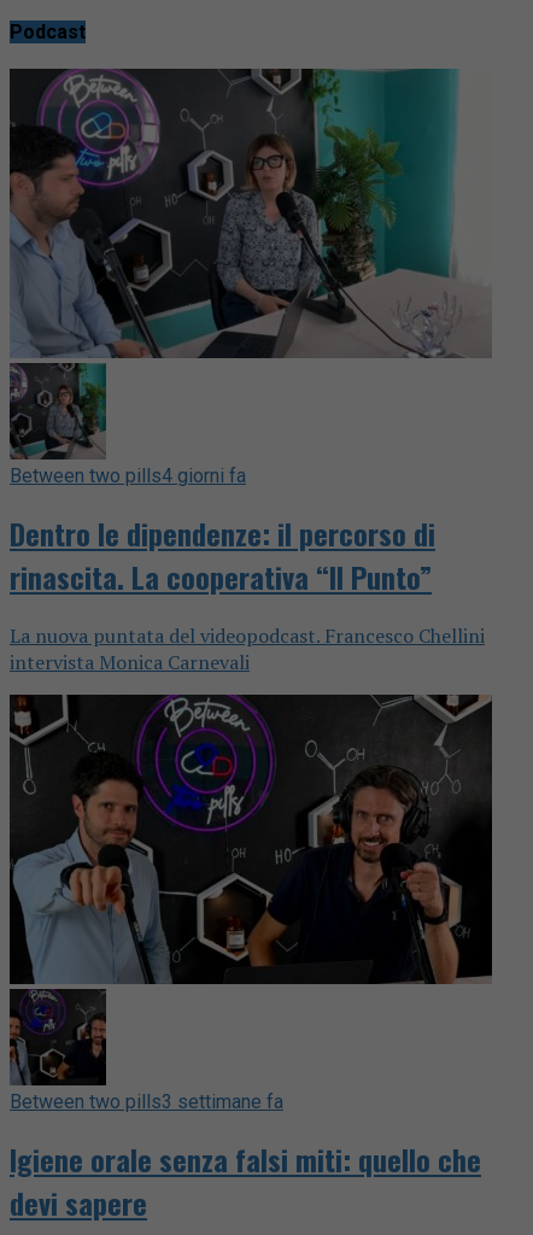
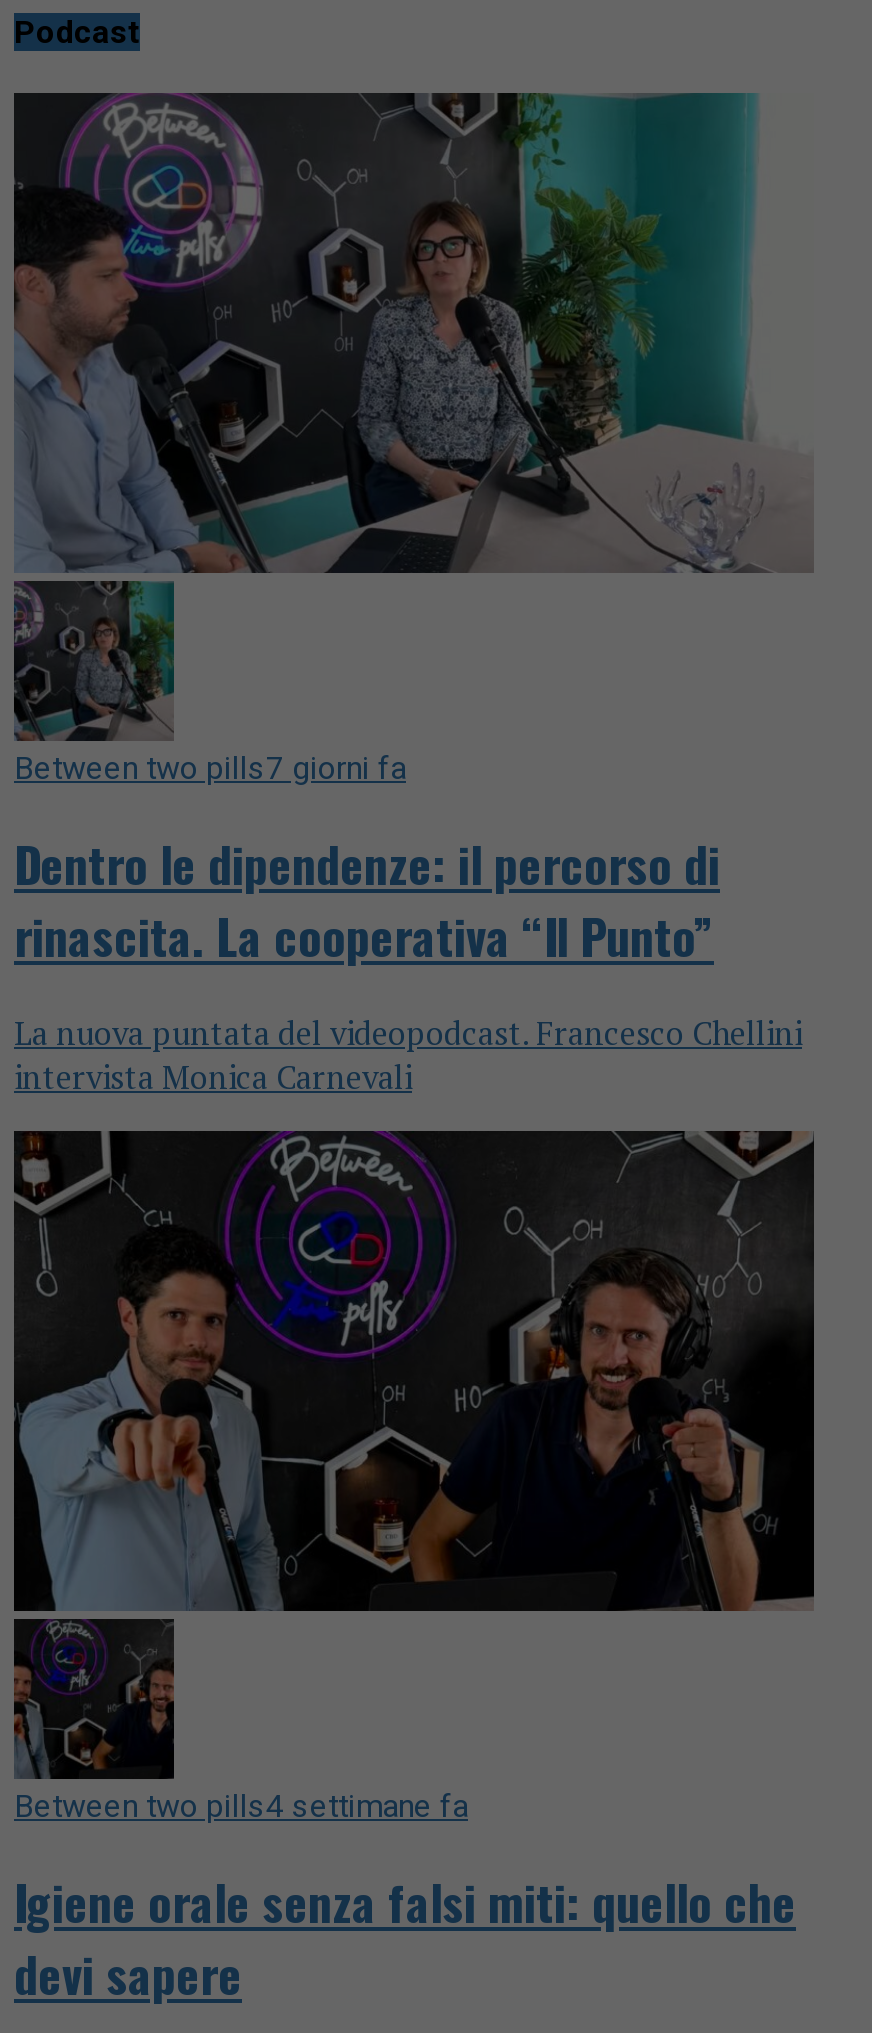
- Between two pills4 giorni fa
+ Between two pills7 giorni fa

- Between two pills3 settimane fa
+ Between two pills4 settimane fa
